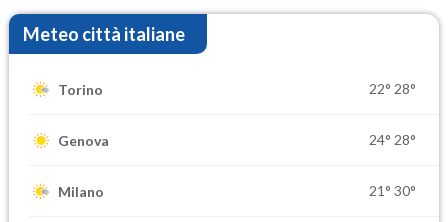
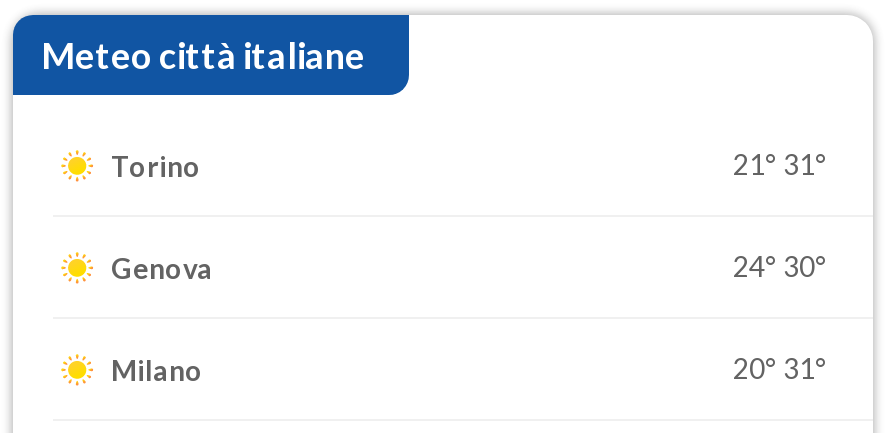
- 22° 28°
+ 21° 31°

- 24° 28°
+ 24° 30°

- 21° 30°
+ 20° 31°
